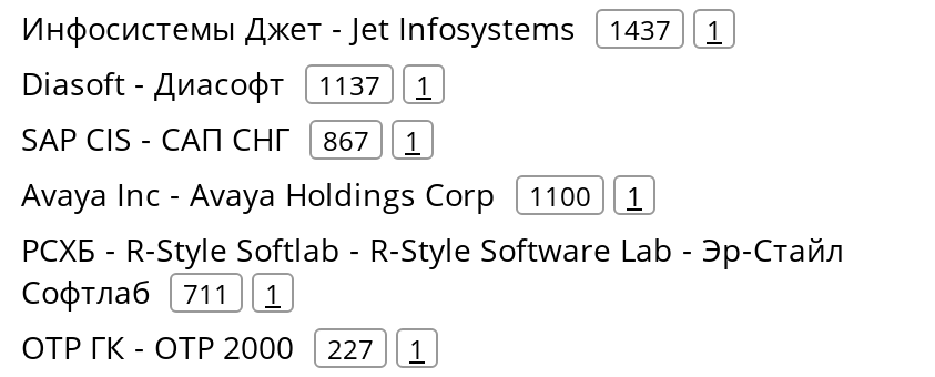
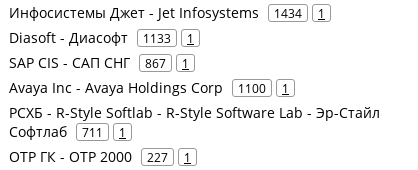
- Инфосистемы Джет - Jet Infosystems 1437 1
+ Инфосистемы Джет - Jet Infosystems 1434 1

- Diasoft - Диасофт 1137 1
+ Diasoft - Диасофт 1133 1
